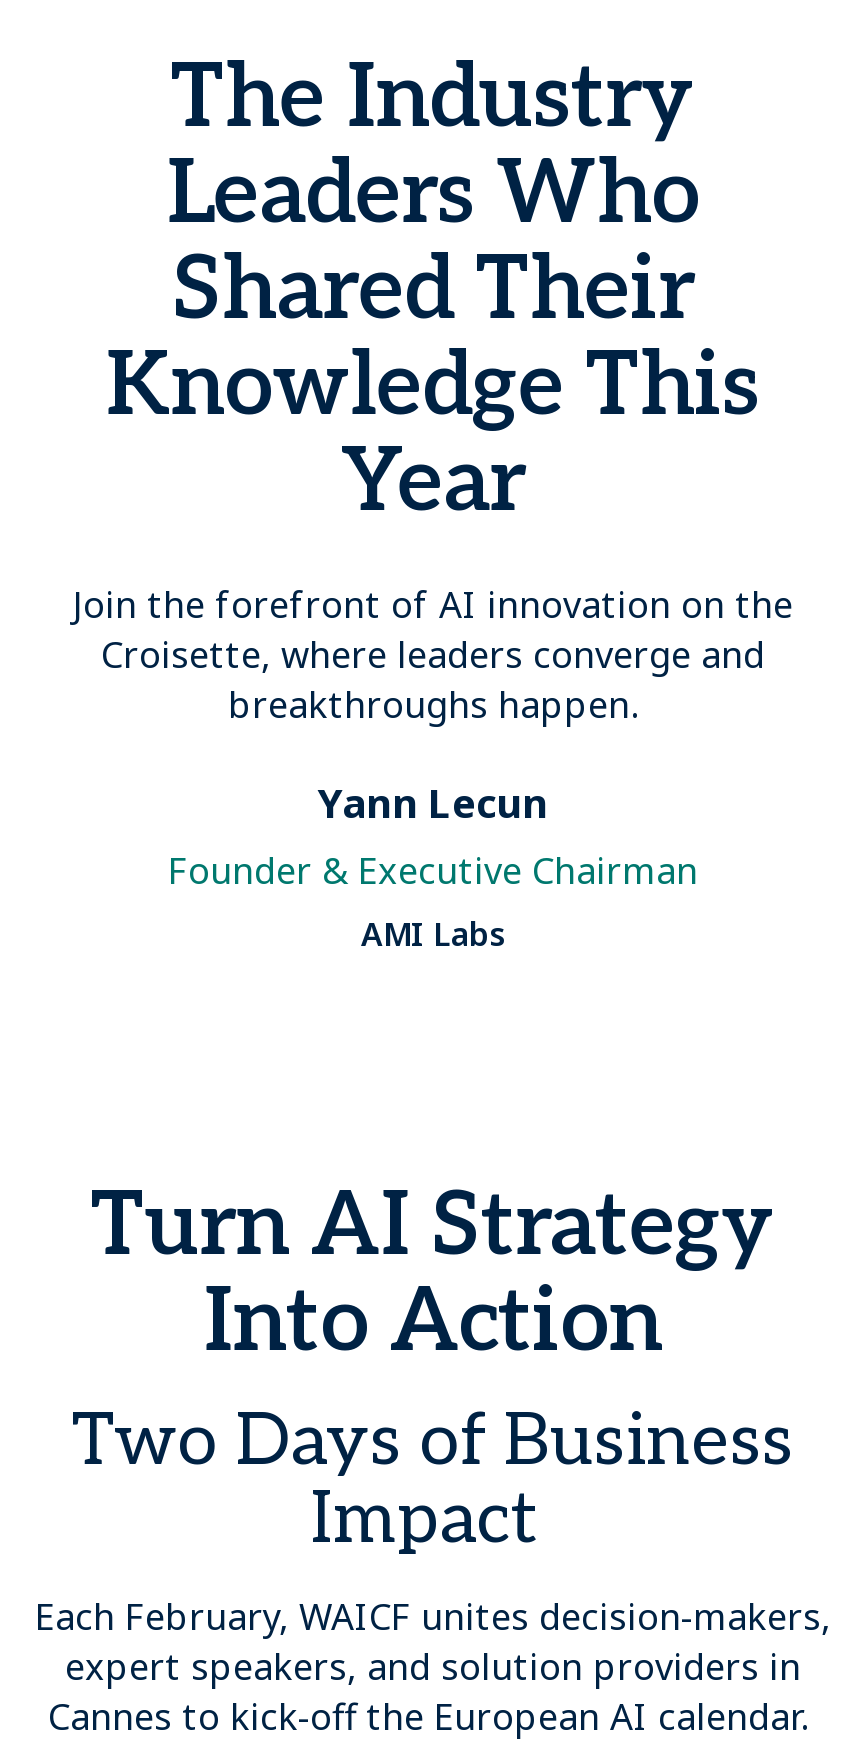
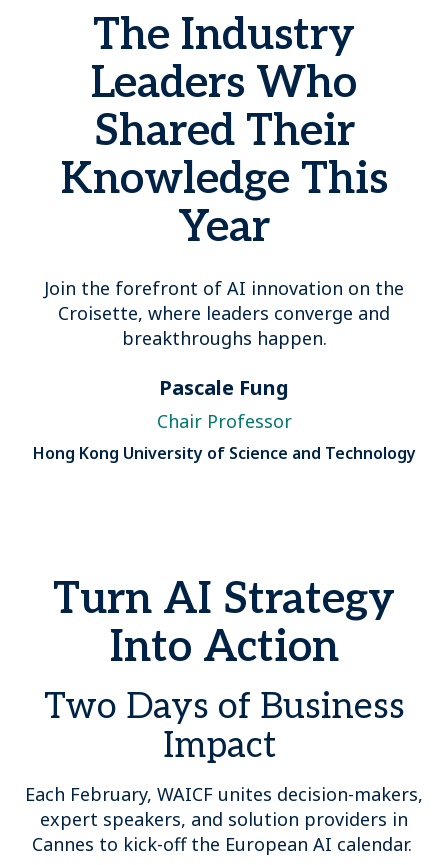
- Yann Lecun
- Founder & Executive Chairman
- AMI Labs
+ Pascale Fung
+ Chair Professor
+ Hong Kong University of Science and Technology
